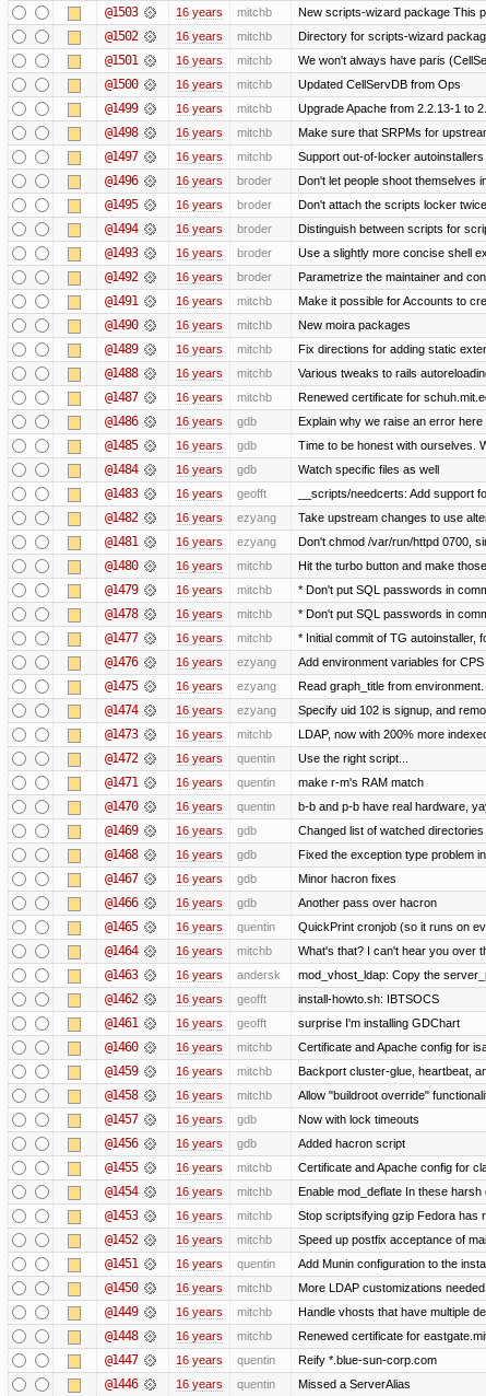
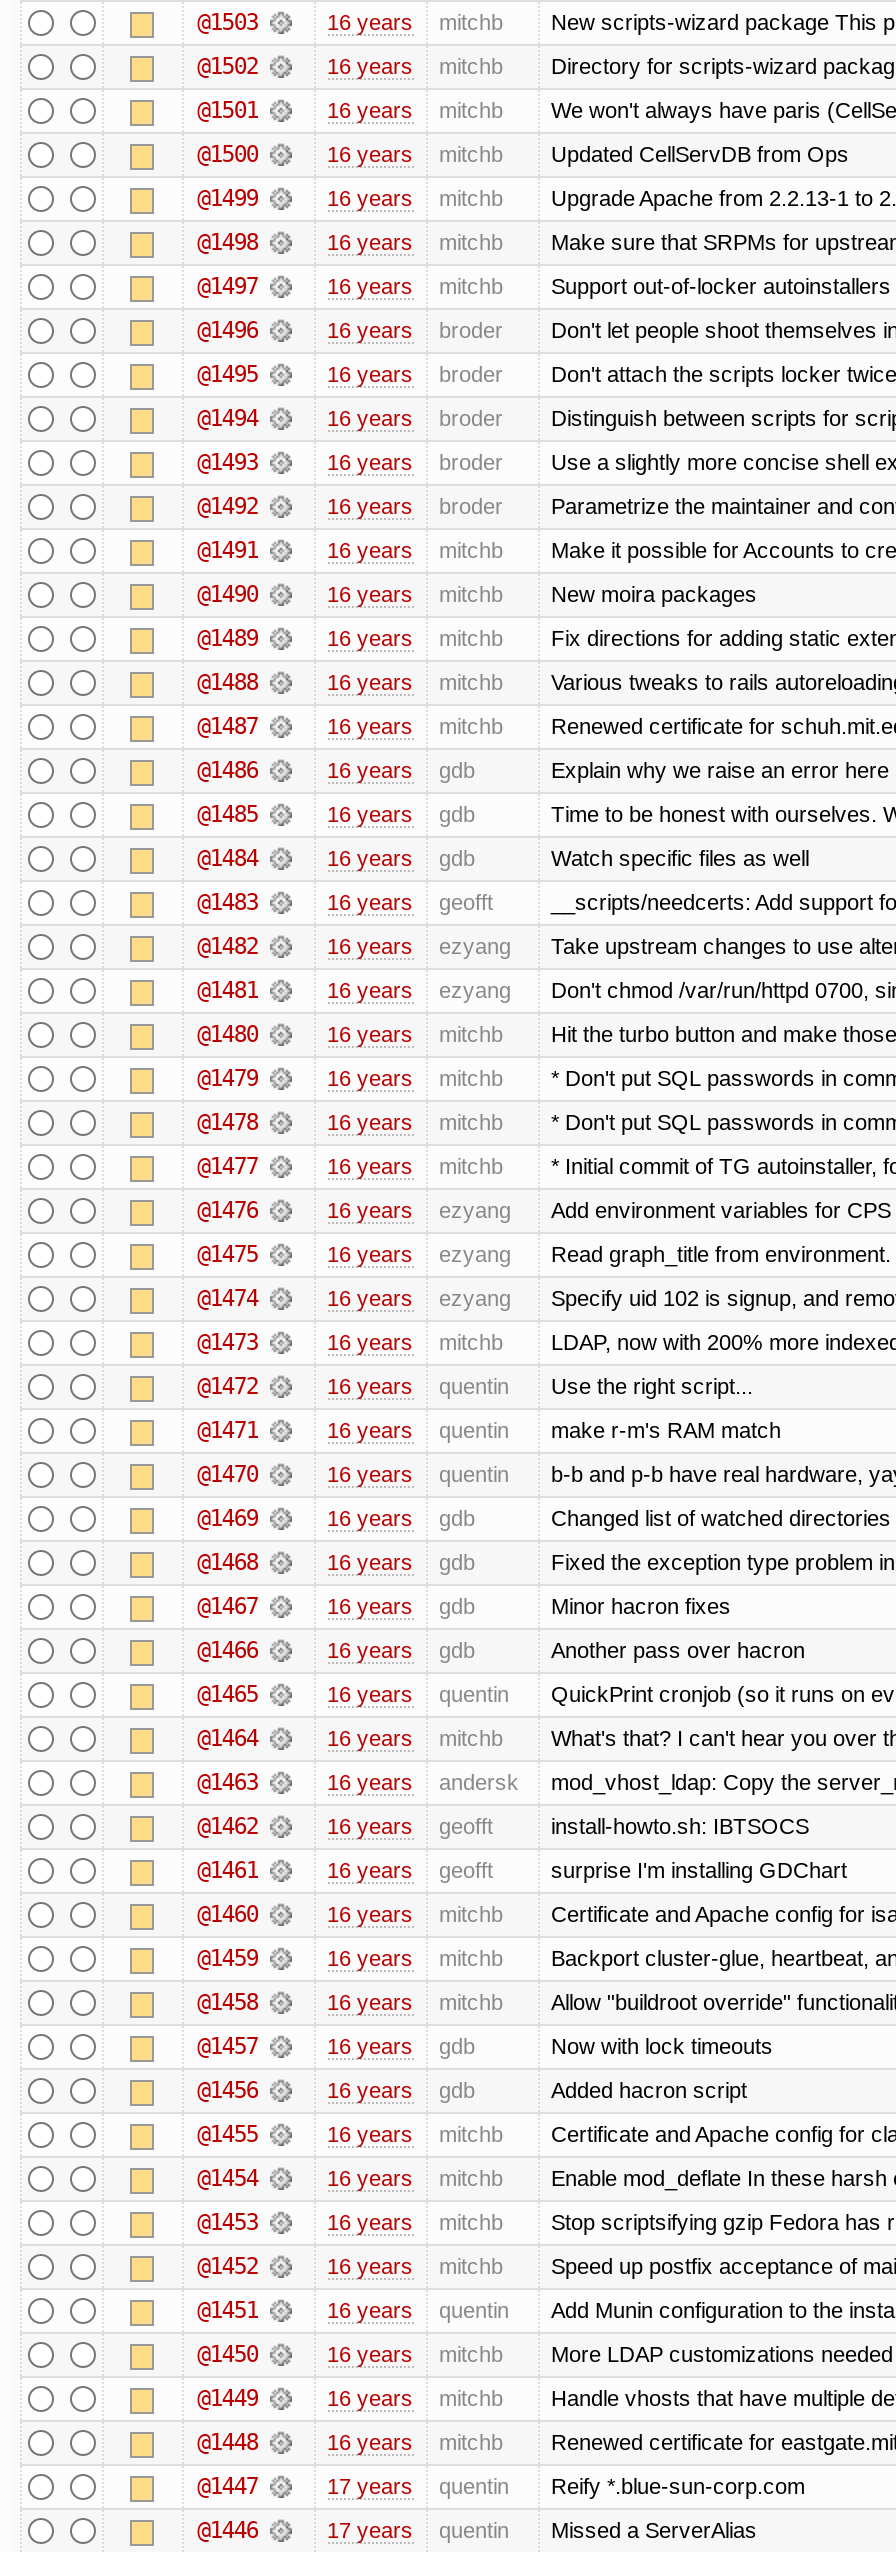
- 16 years quentin Reify *.blue-sun-corp.com
+ 17 years quentin Reify *.blue-sun-corp.com

- 16 years quentin Missed a ServerAlias
+ 17 years quentin Missed a ServerAlias
